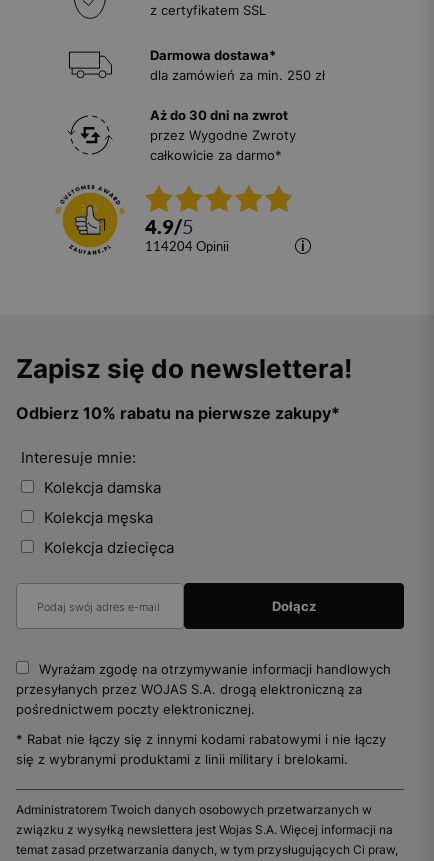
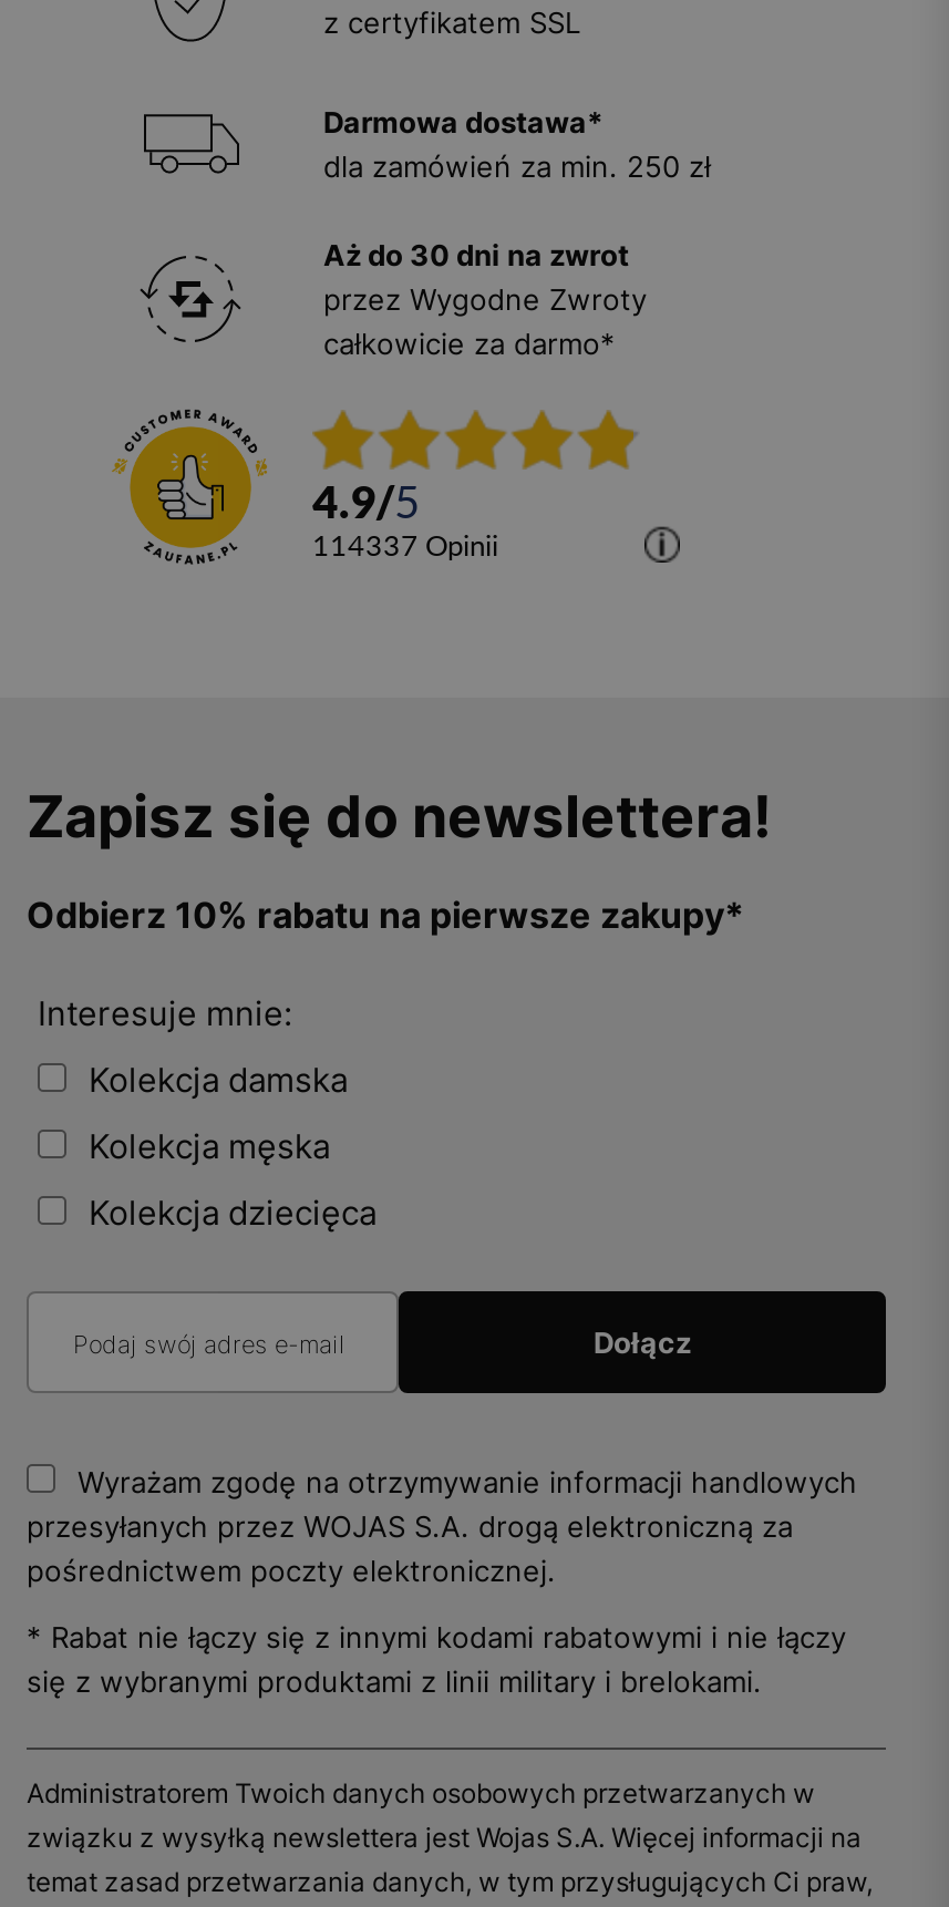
- 114204 opinii
+ 114337 opinii
